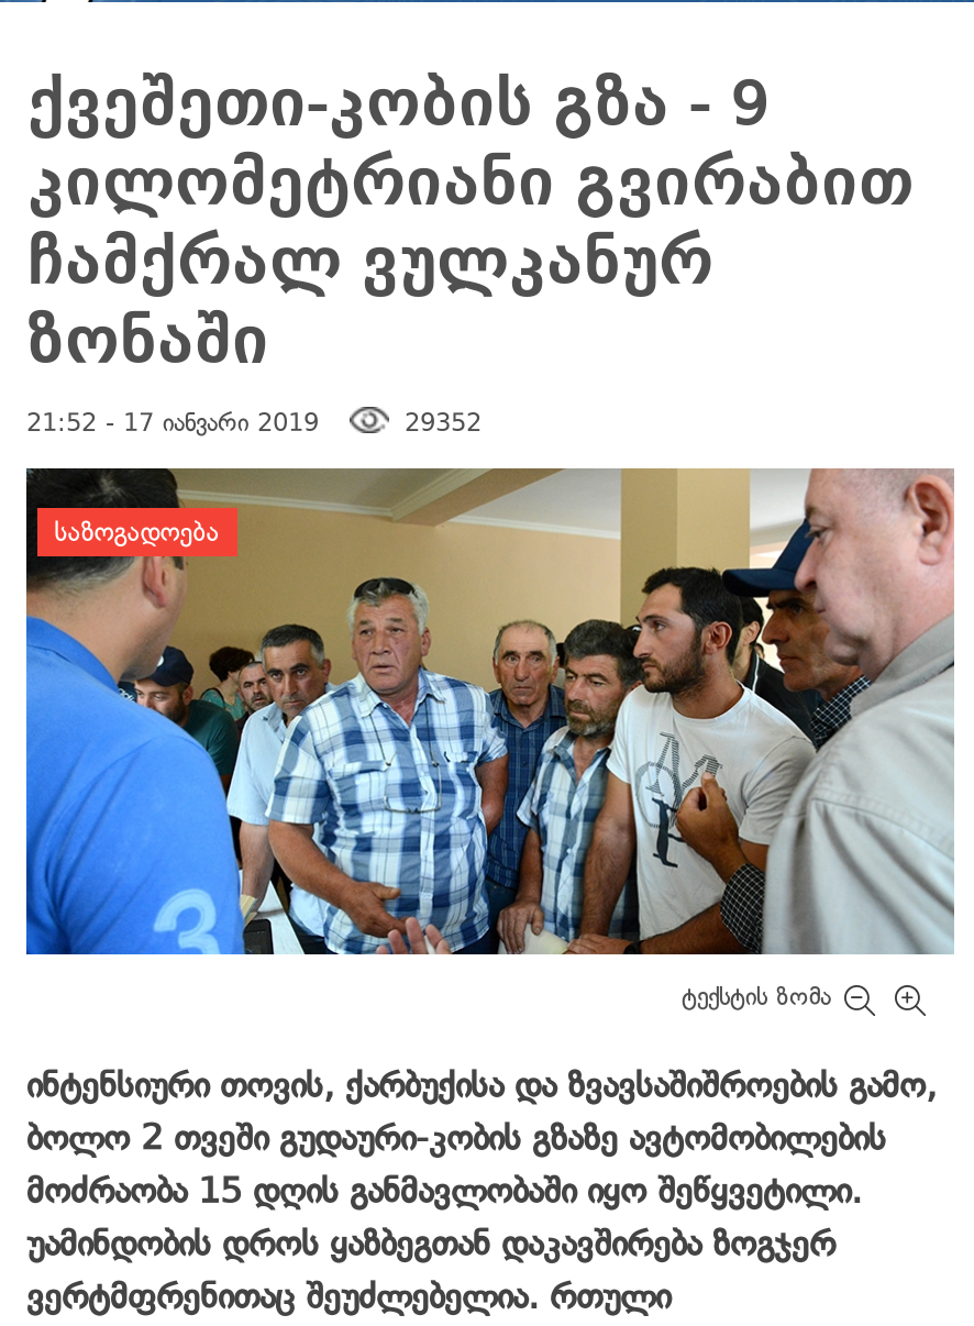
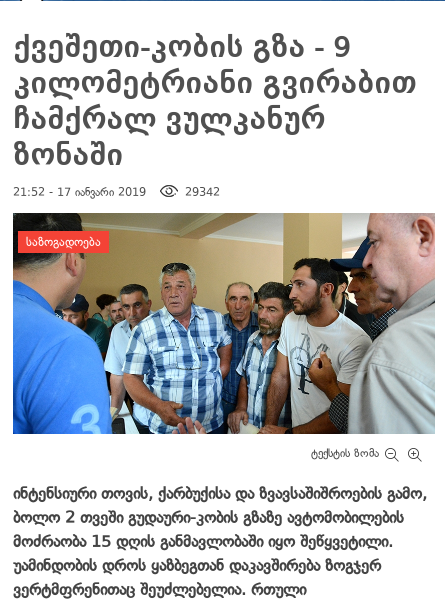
- 29352
+ 29342
